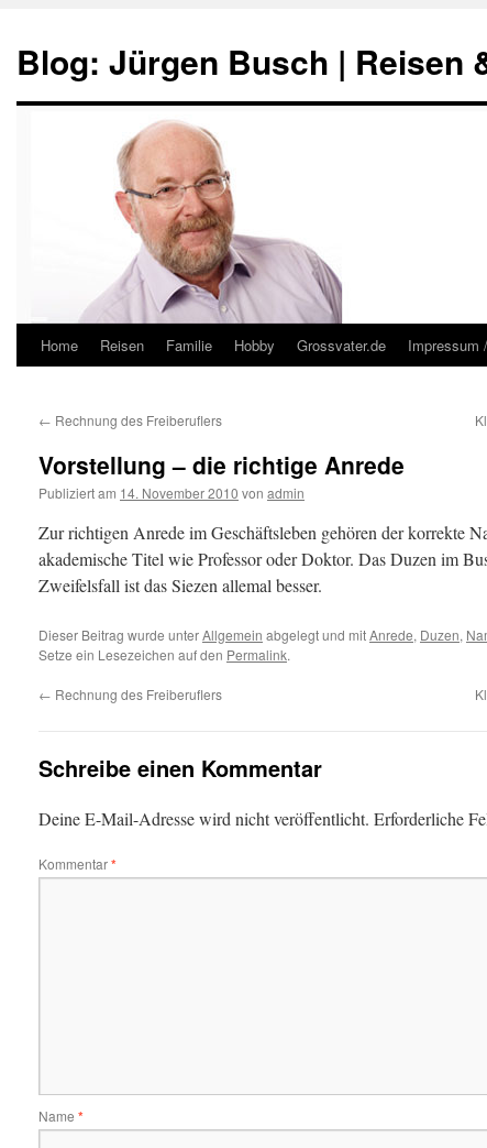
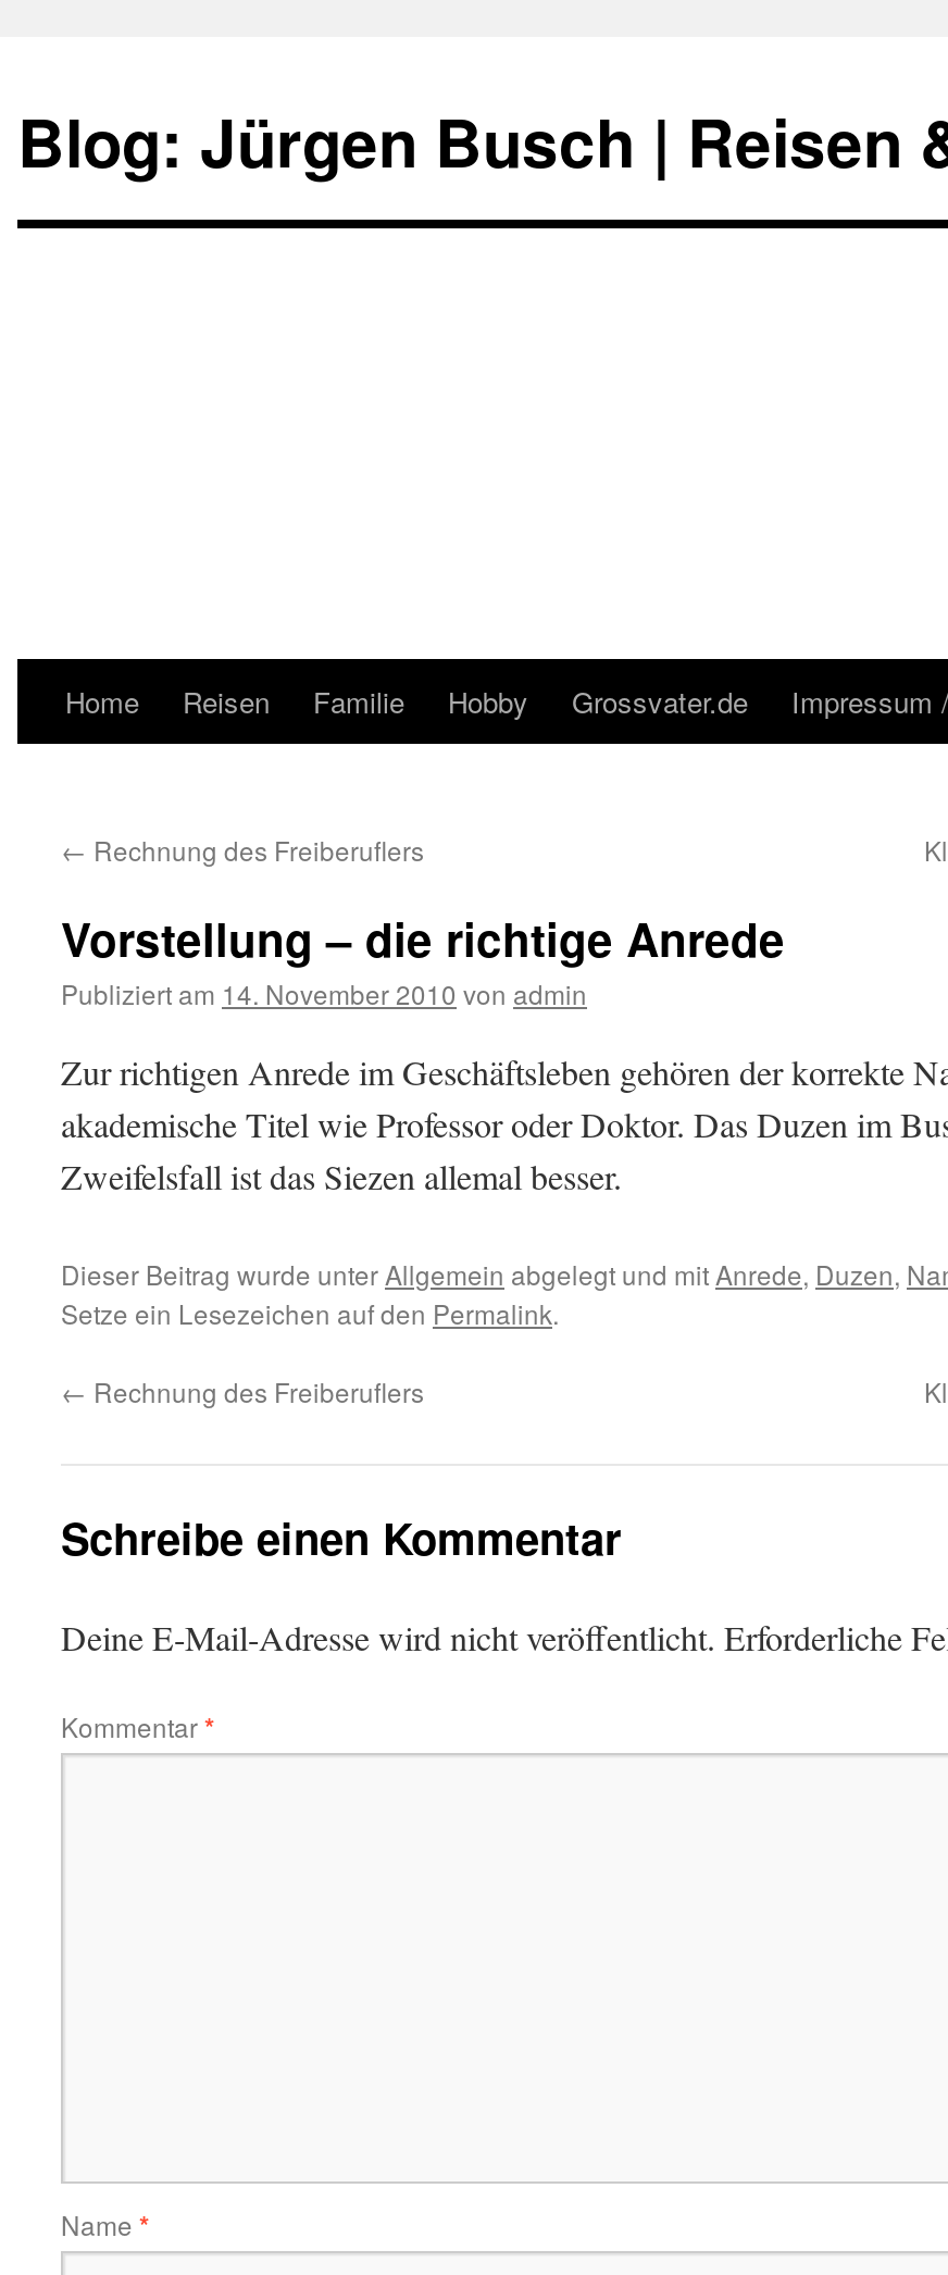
- [image]
